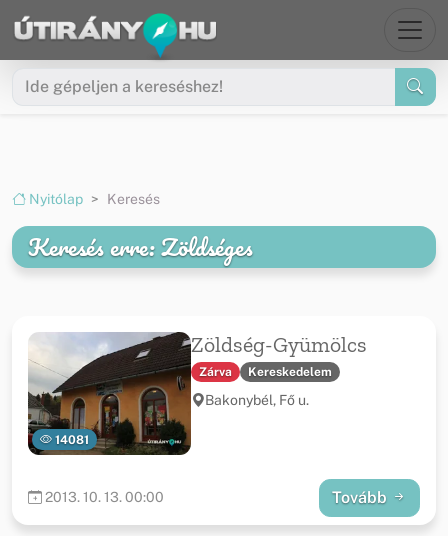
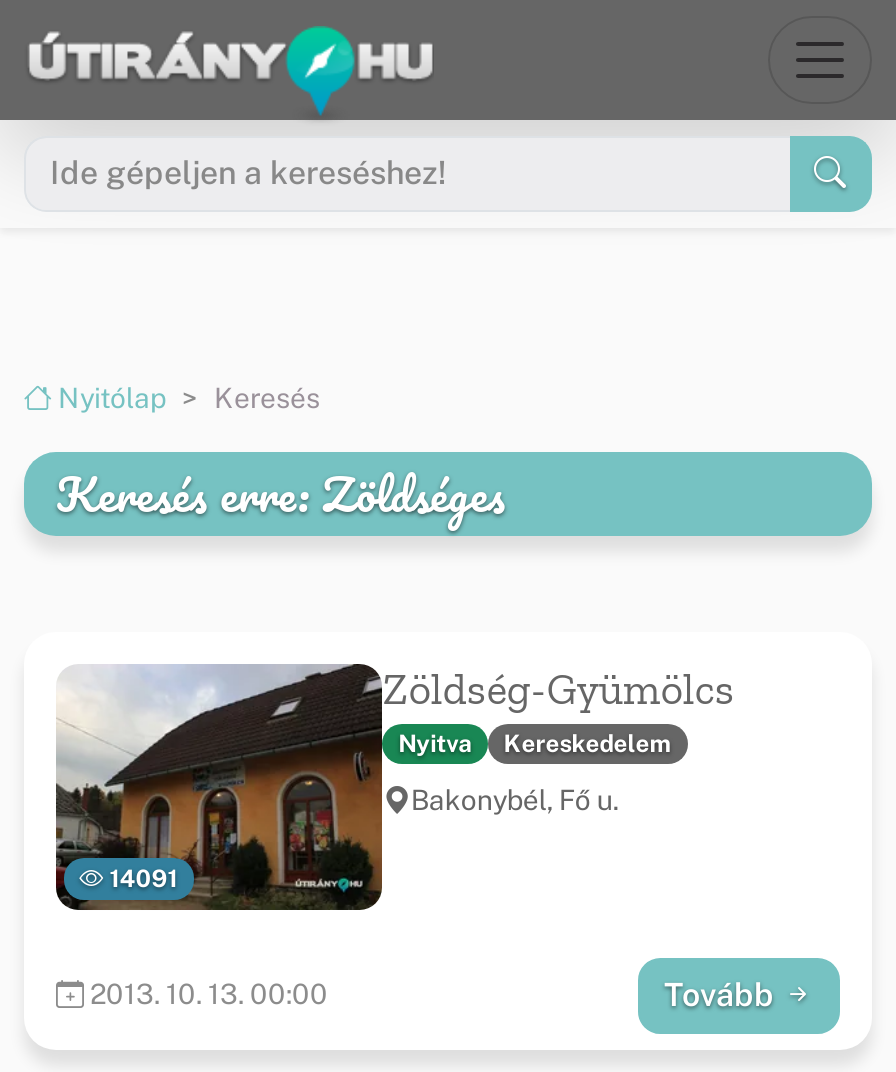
- Zárva
+ Nyitva

- 14081
+ 14091
